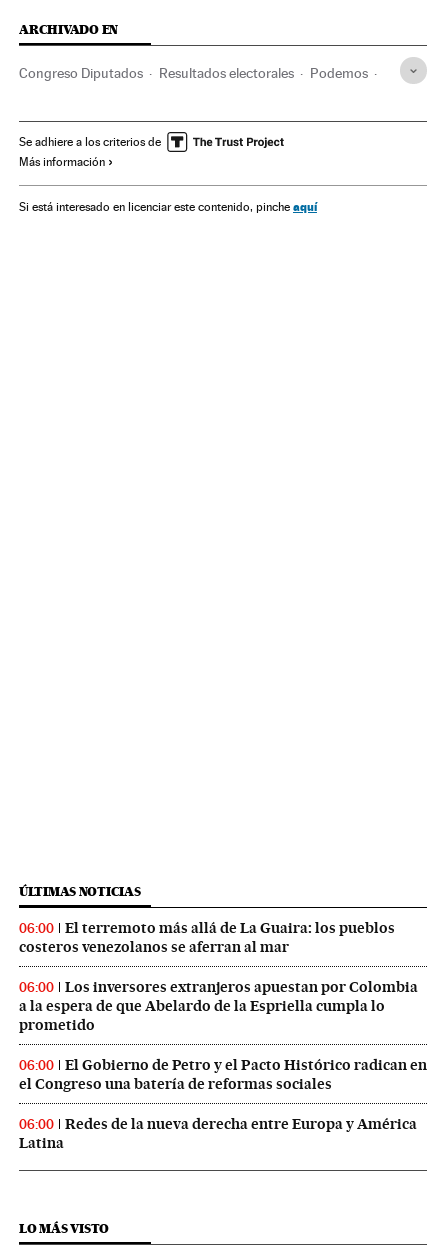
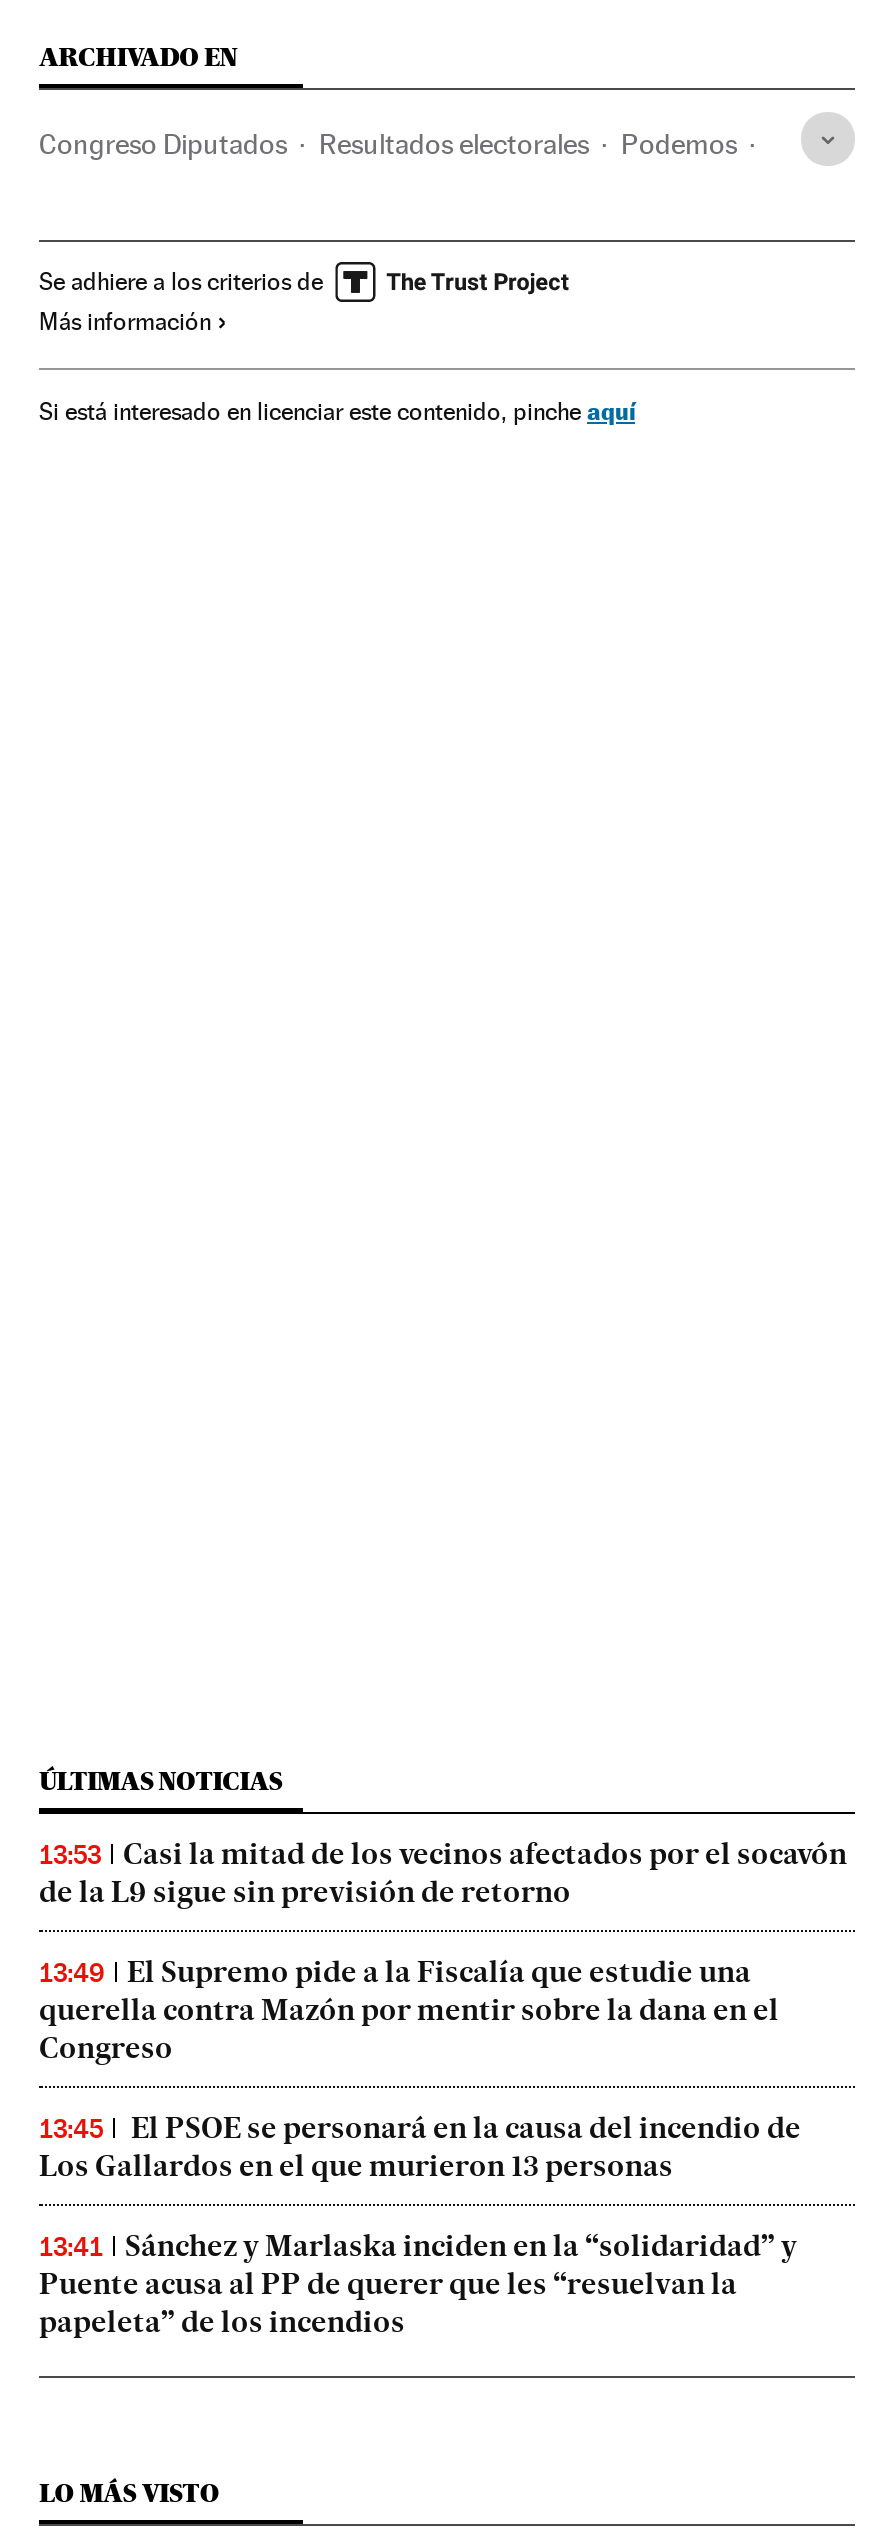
- 06:00
- El terremoto más allá de La Guaira: los pueblos
- costeros venezolanos se aferran al mar
+ 13:53
+ Casi la mitad de los vecinos afectados por el socavón
+ de la L9 sigue sin previsión de retorno

- 06:00
- Los inversores extranjeros apuestan por Colombia
- a la espera de que Abelardo de la Espriella cumpla lo
- prometido
+ 13:49
+ El Supremo pide a la Fiscalía que estudie una
+ querella contra Mazón por mentir sobre la dana en el
+ Congreso

- 06:00
- El Gobierno de Petro y el Pacto Histórico radican en
- el Congreso una batería de reformas sociales
+ 13:45
+ El PSOE se personará en la causa del incendio de
+ Los Gallardos en el que murieron 13 personas

- 06:00
- Redes de la nueva derecha entre Europa y América
- Latina
+ 13:41
+ Sánchez y Marlaska inciden en la “solidaridad” y
+ Puente acusa al PP de querer que les “resuelvan la
+ papeleta” de los incendios
